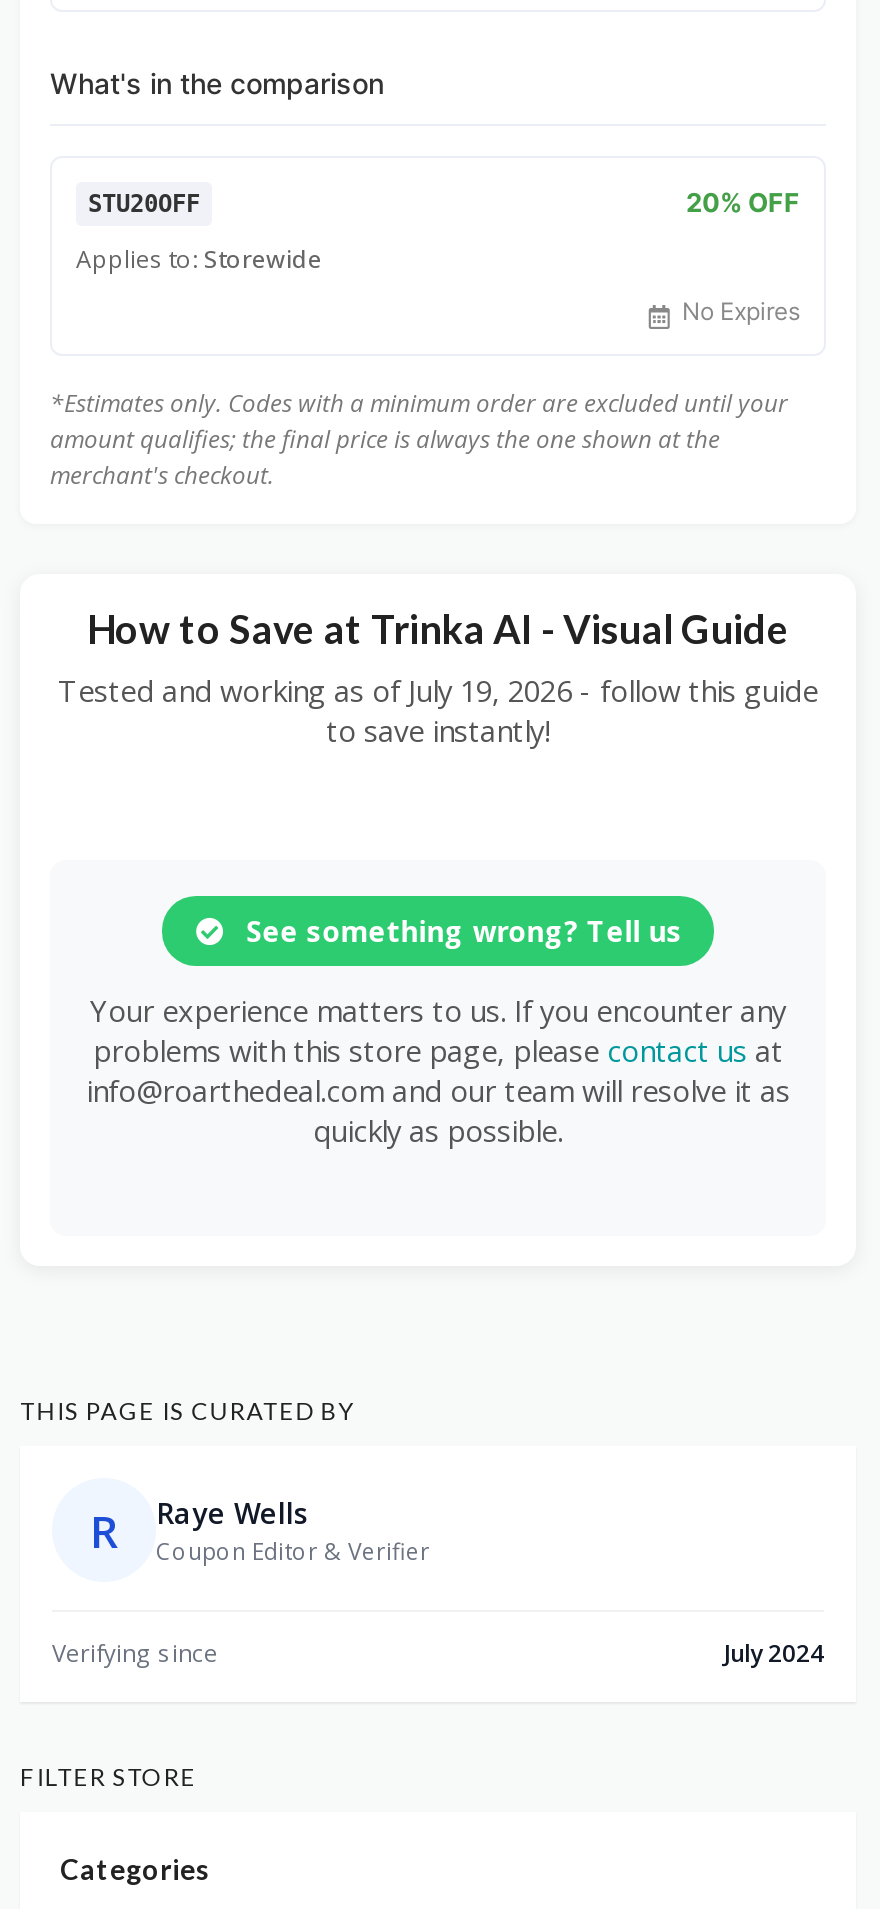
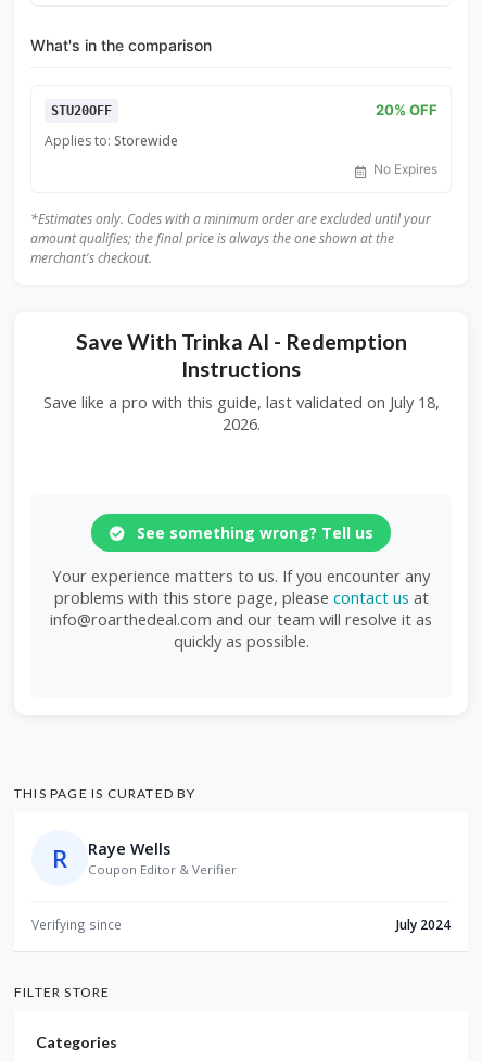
- How to Save at Trinka AI - Visual Guide
- Tested and working as of July 19, 2026 - follow this guide
- to save instantly!
+ Save With Trinka AI - Redemption
+ Instructions
+ Save like a pro with this guide, last validated on July 18,
+ 2026.
